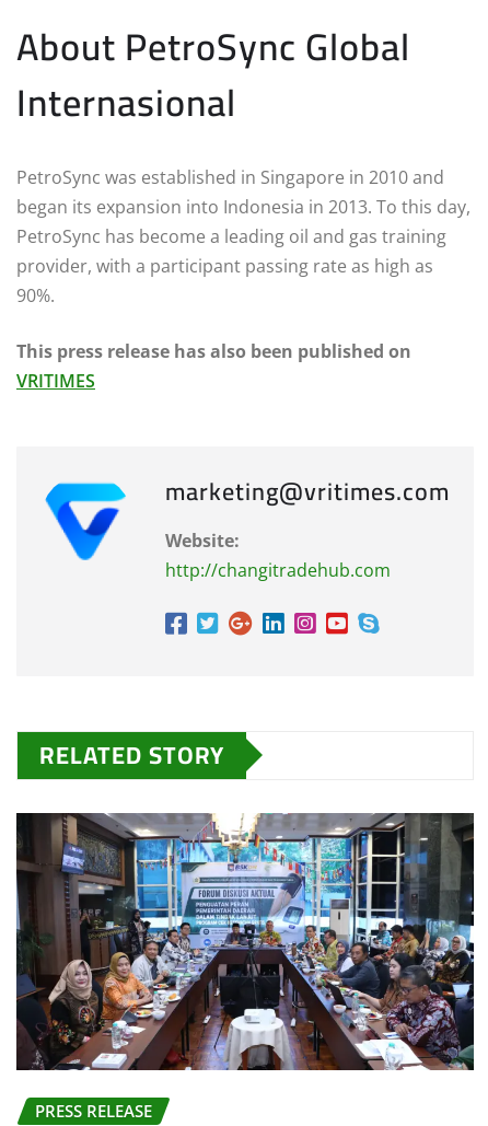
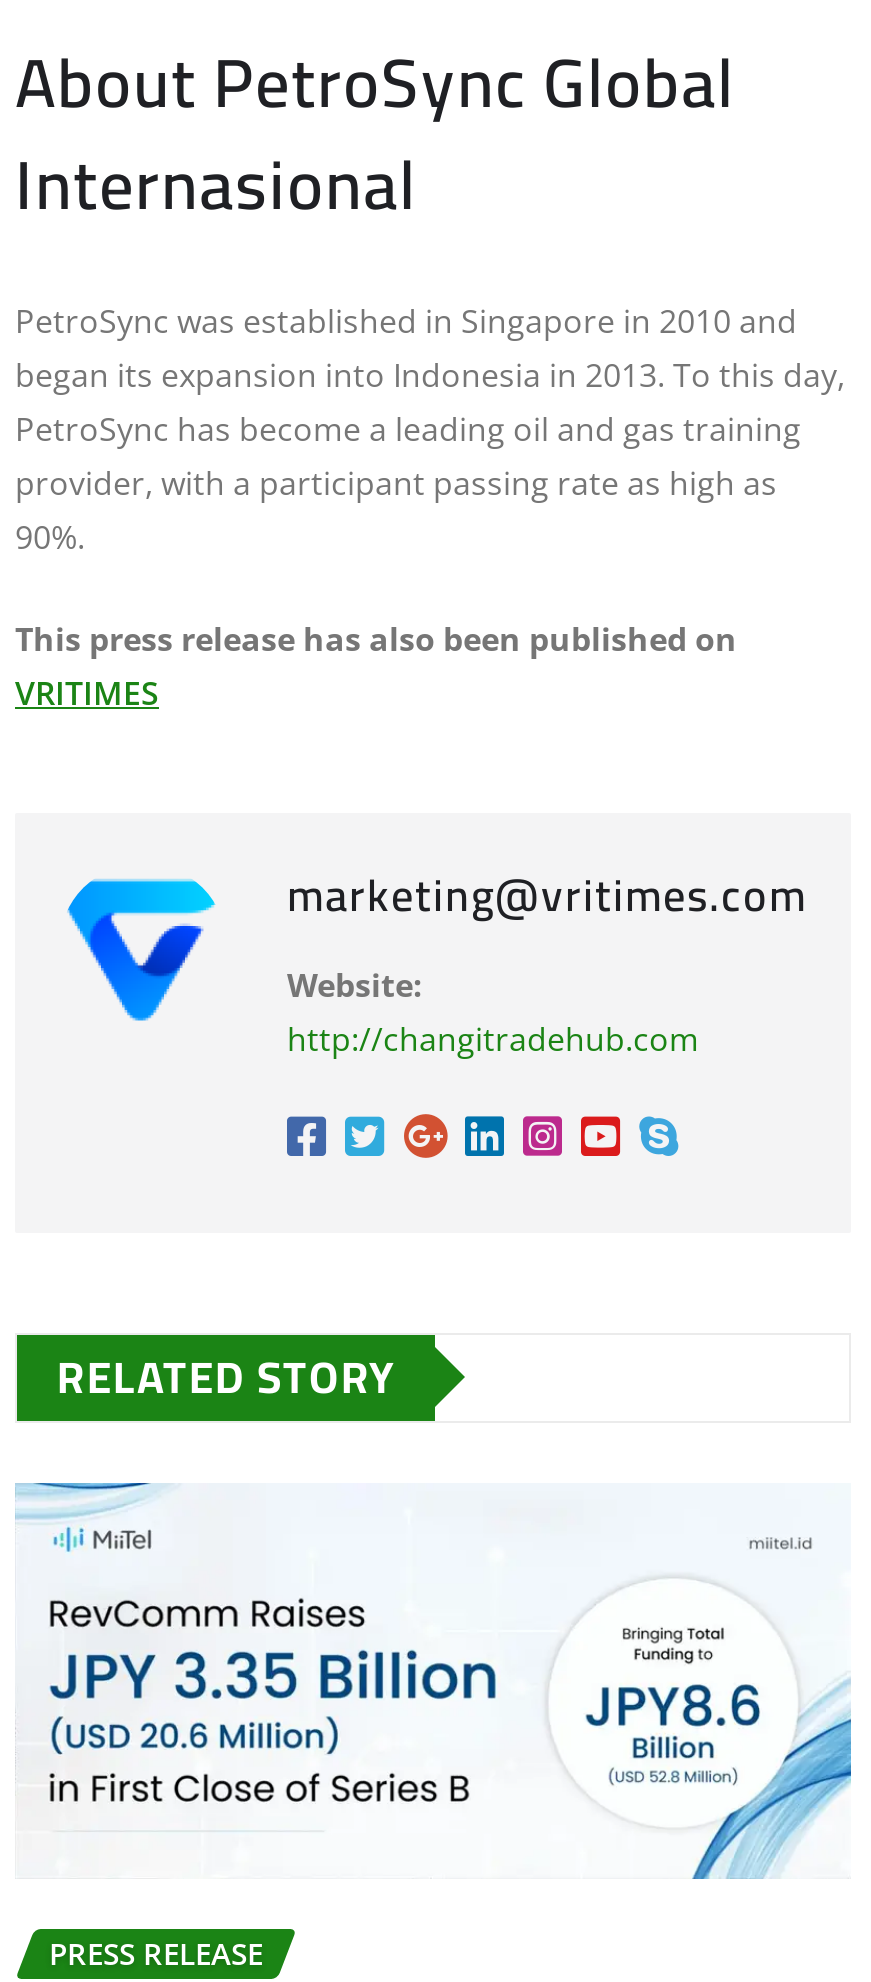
- [image]
+ [image]
